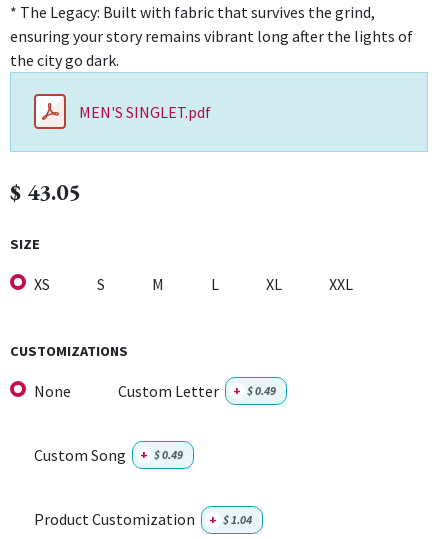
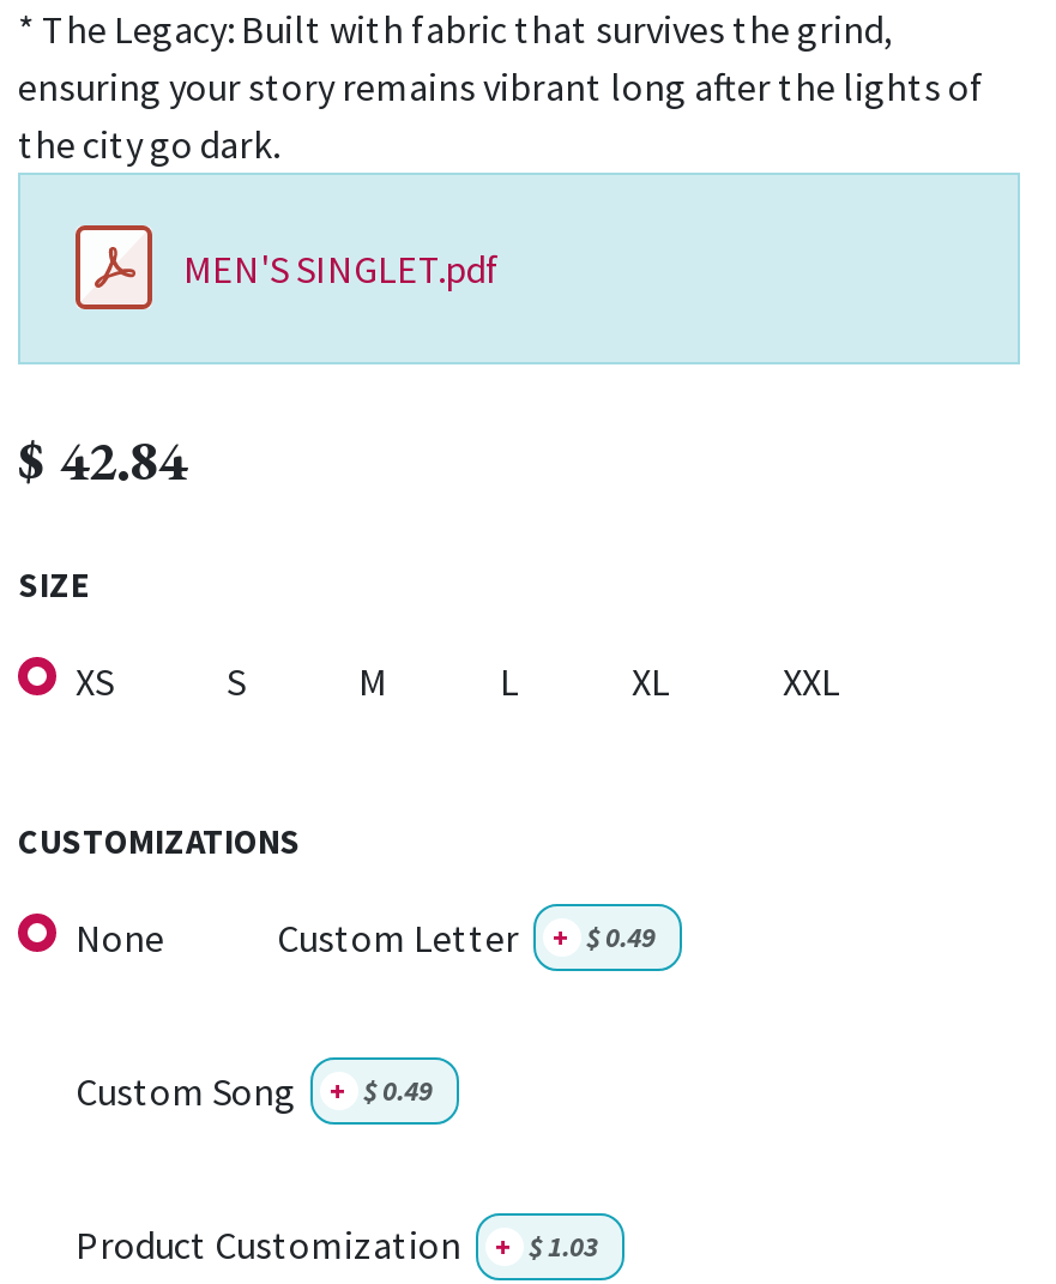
- $43.05
+ $42.84

- Product Customization + $1.04
+ Product Customization + $1.03
